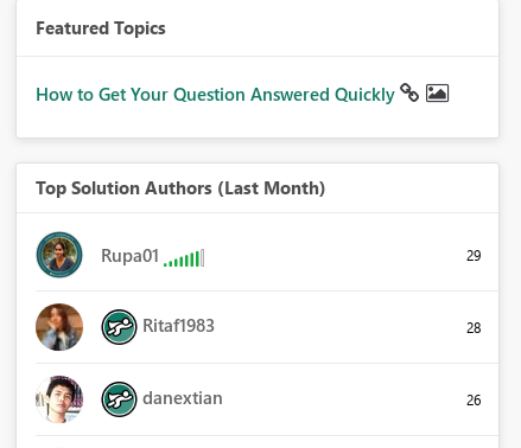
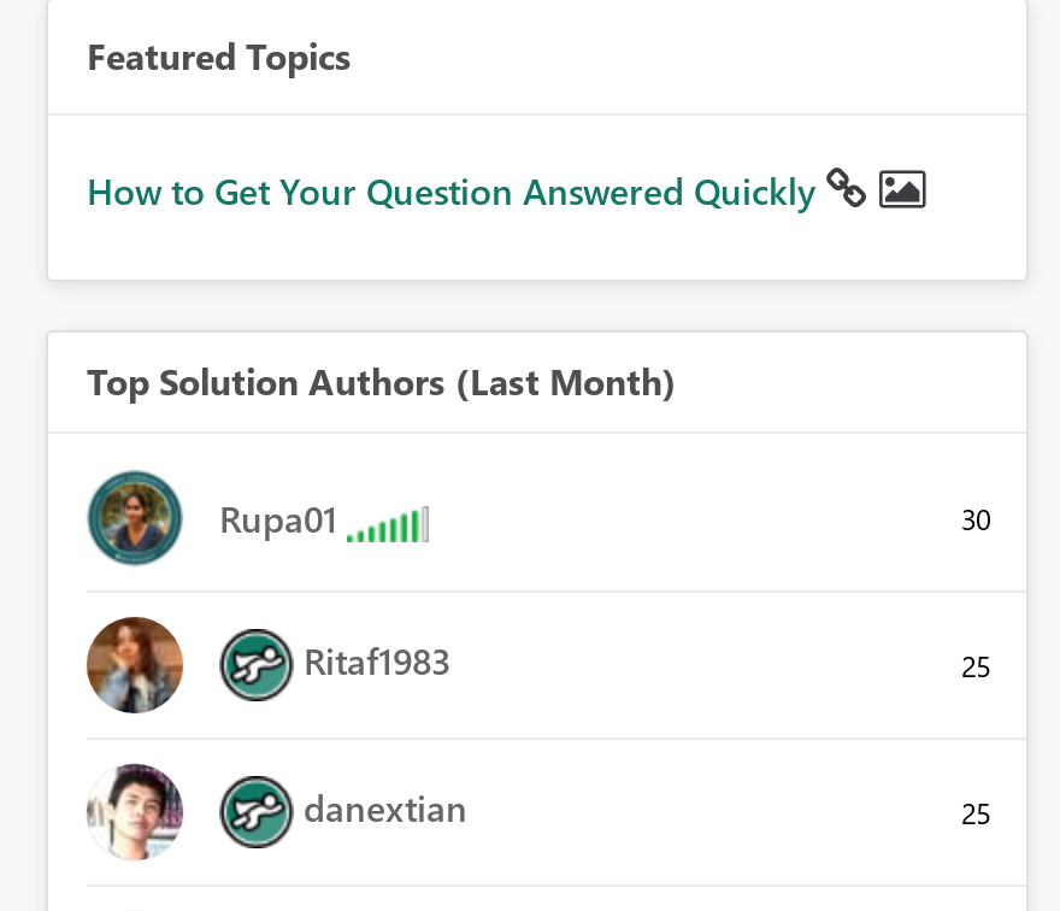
- 29
+ 30

- 28
+ 25

- 26
+ 25
